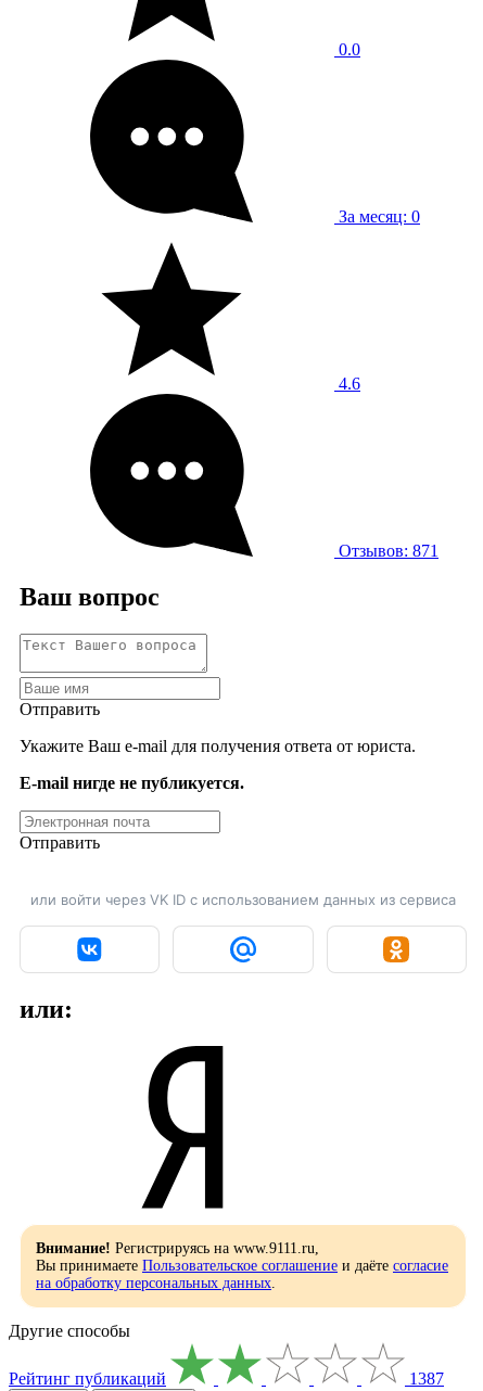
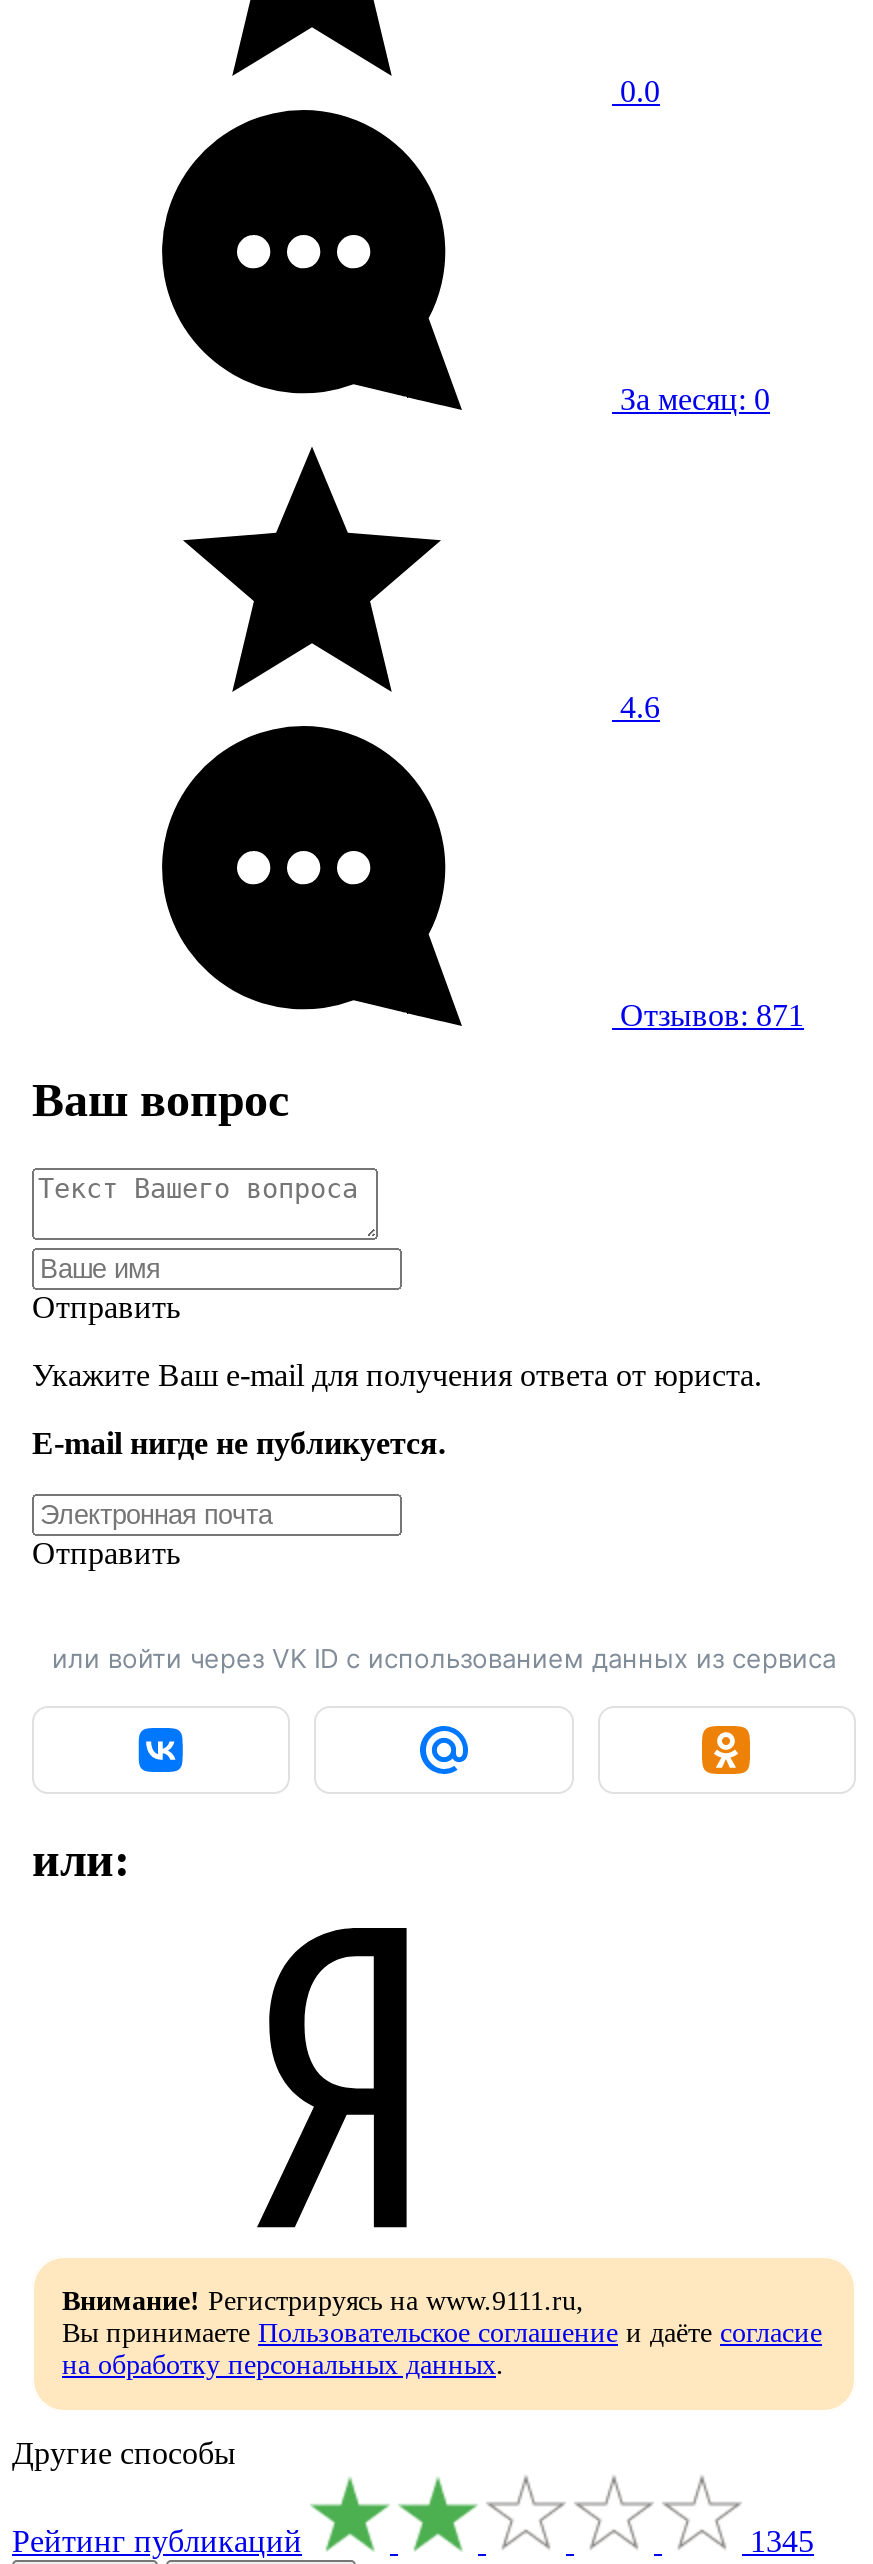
- 1387
+ 1345
